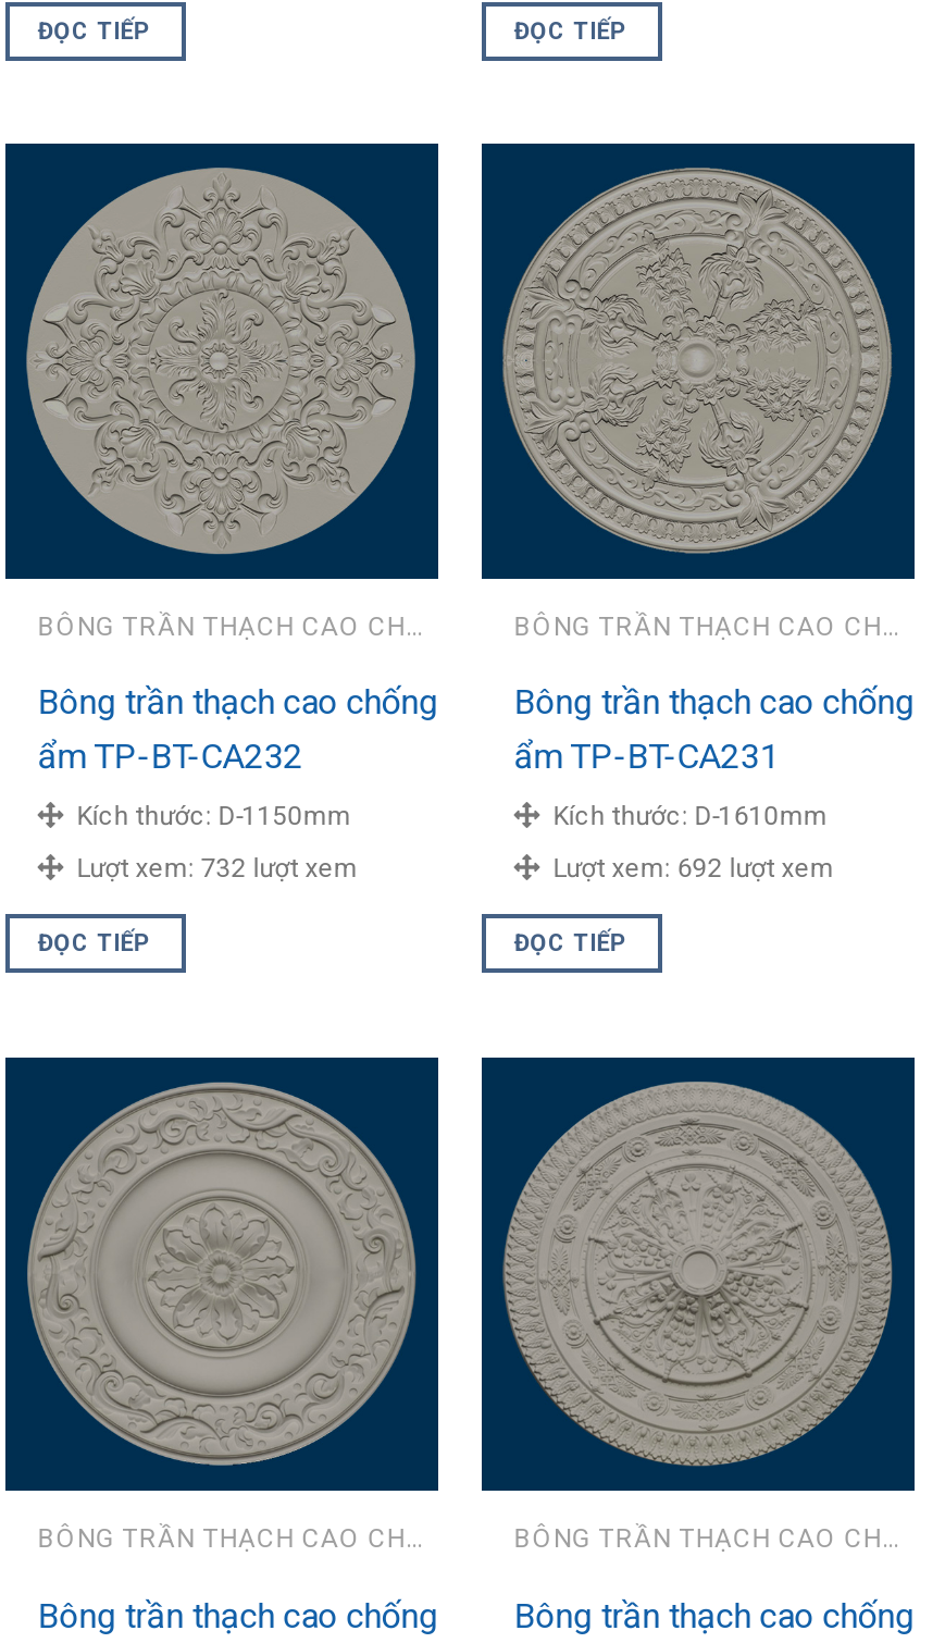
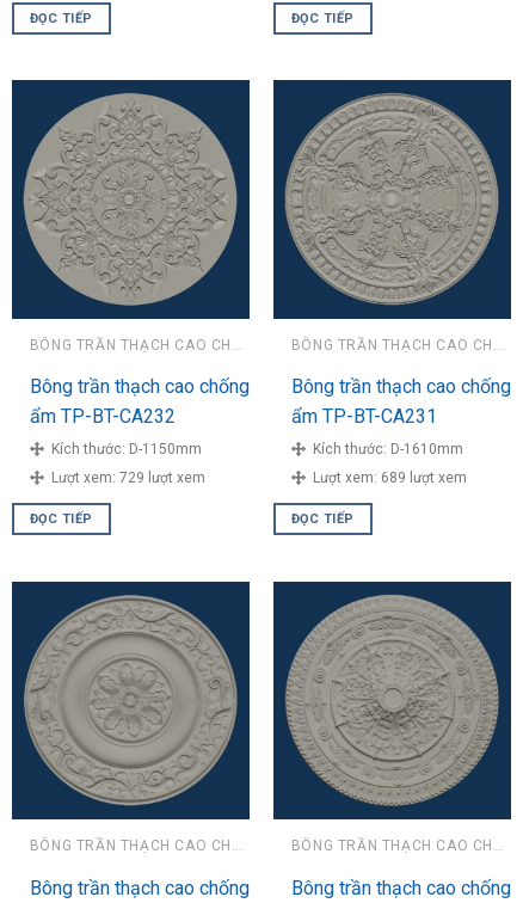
- Lượt xem: 732 lượt xem
+ Lượt xem: 729 lượt xem

- Lượt xem: 692 lượt xem
+ Lượt xem: 689 lượt xem
